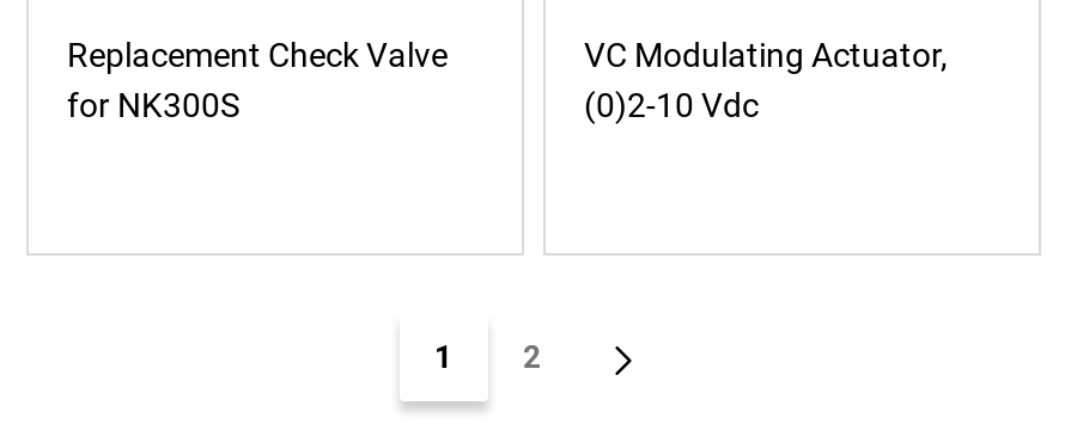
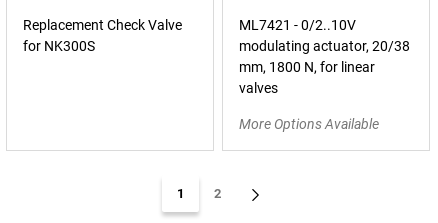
- VC Modulating Actuator,
- (0)2-10 Vdc
+ ML7421 - 0/2..10V
+ modulating actuator, 20/38
+ mm, 1800 N, for linear
+ valves
+ More Options Available
